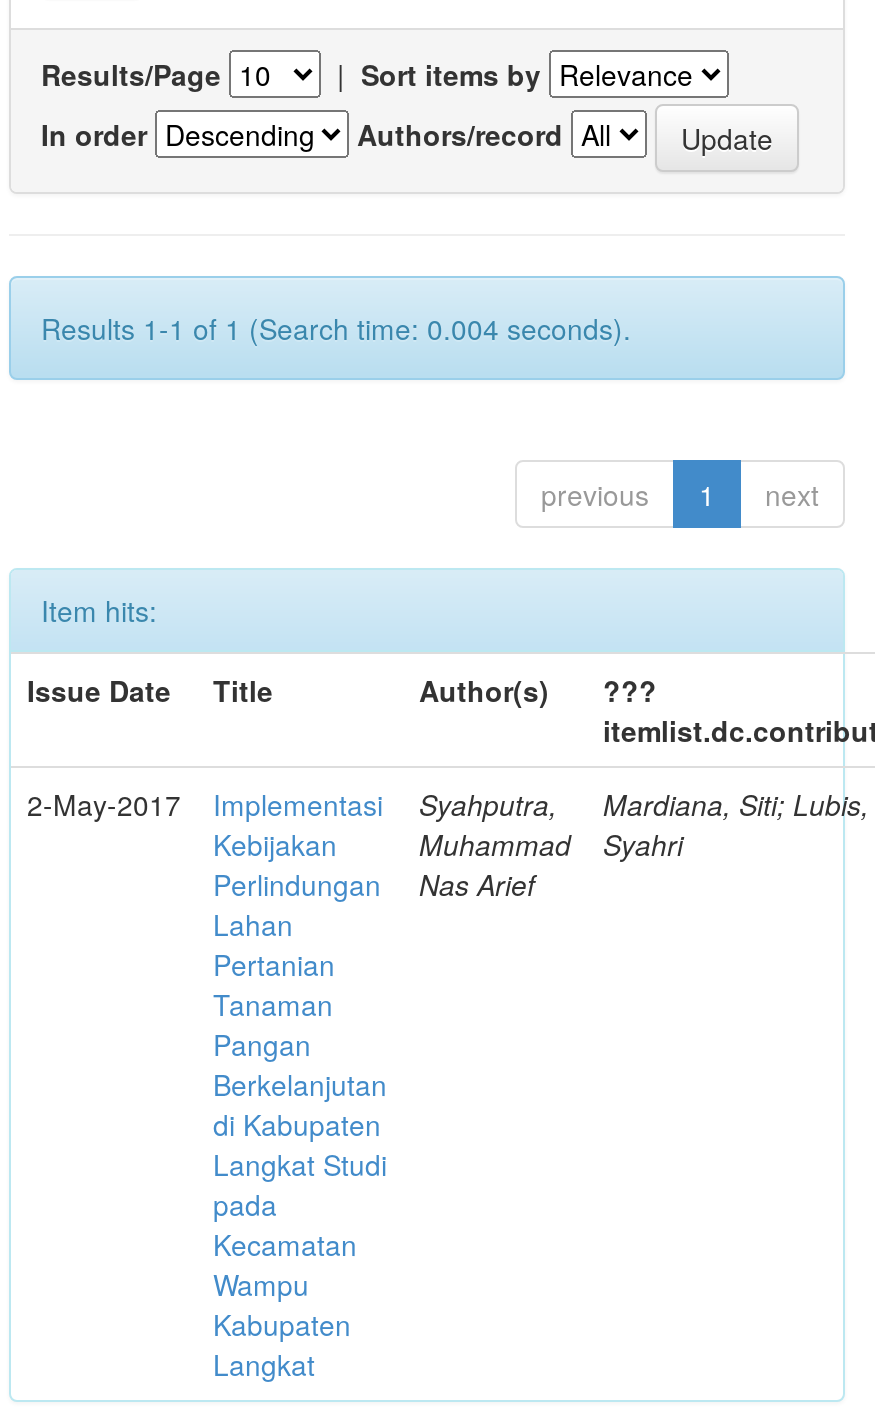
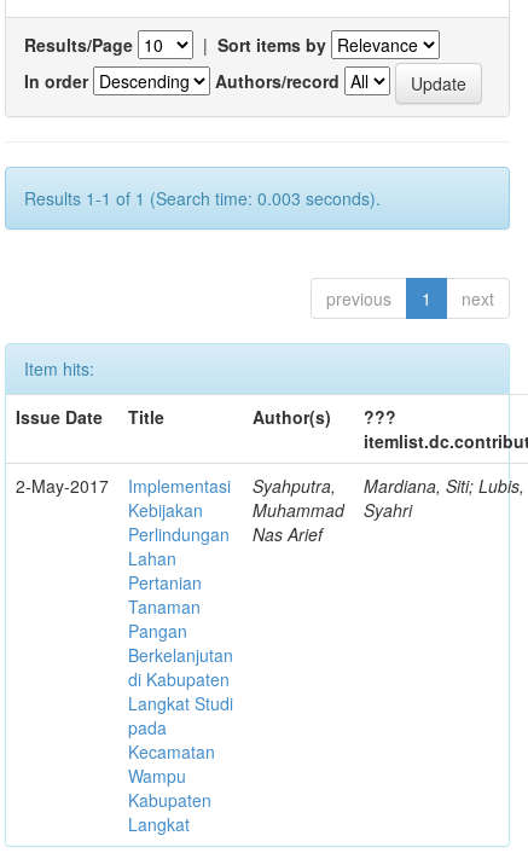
- Results 1-1 of 1 (Search time: 0.004 seconds).
+ Results 1-1 of 1 (Search time: 0.003 seconds).
